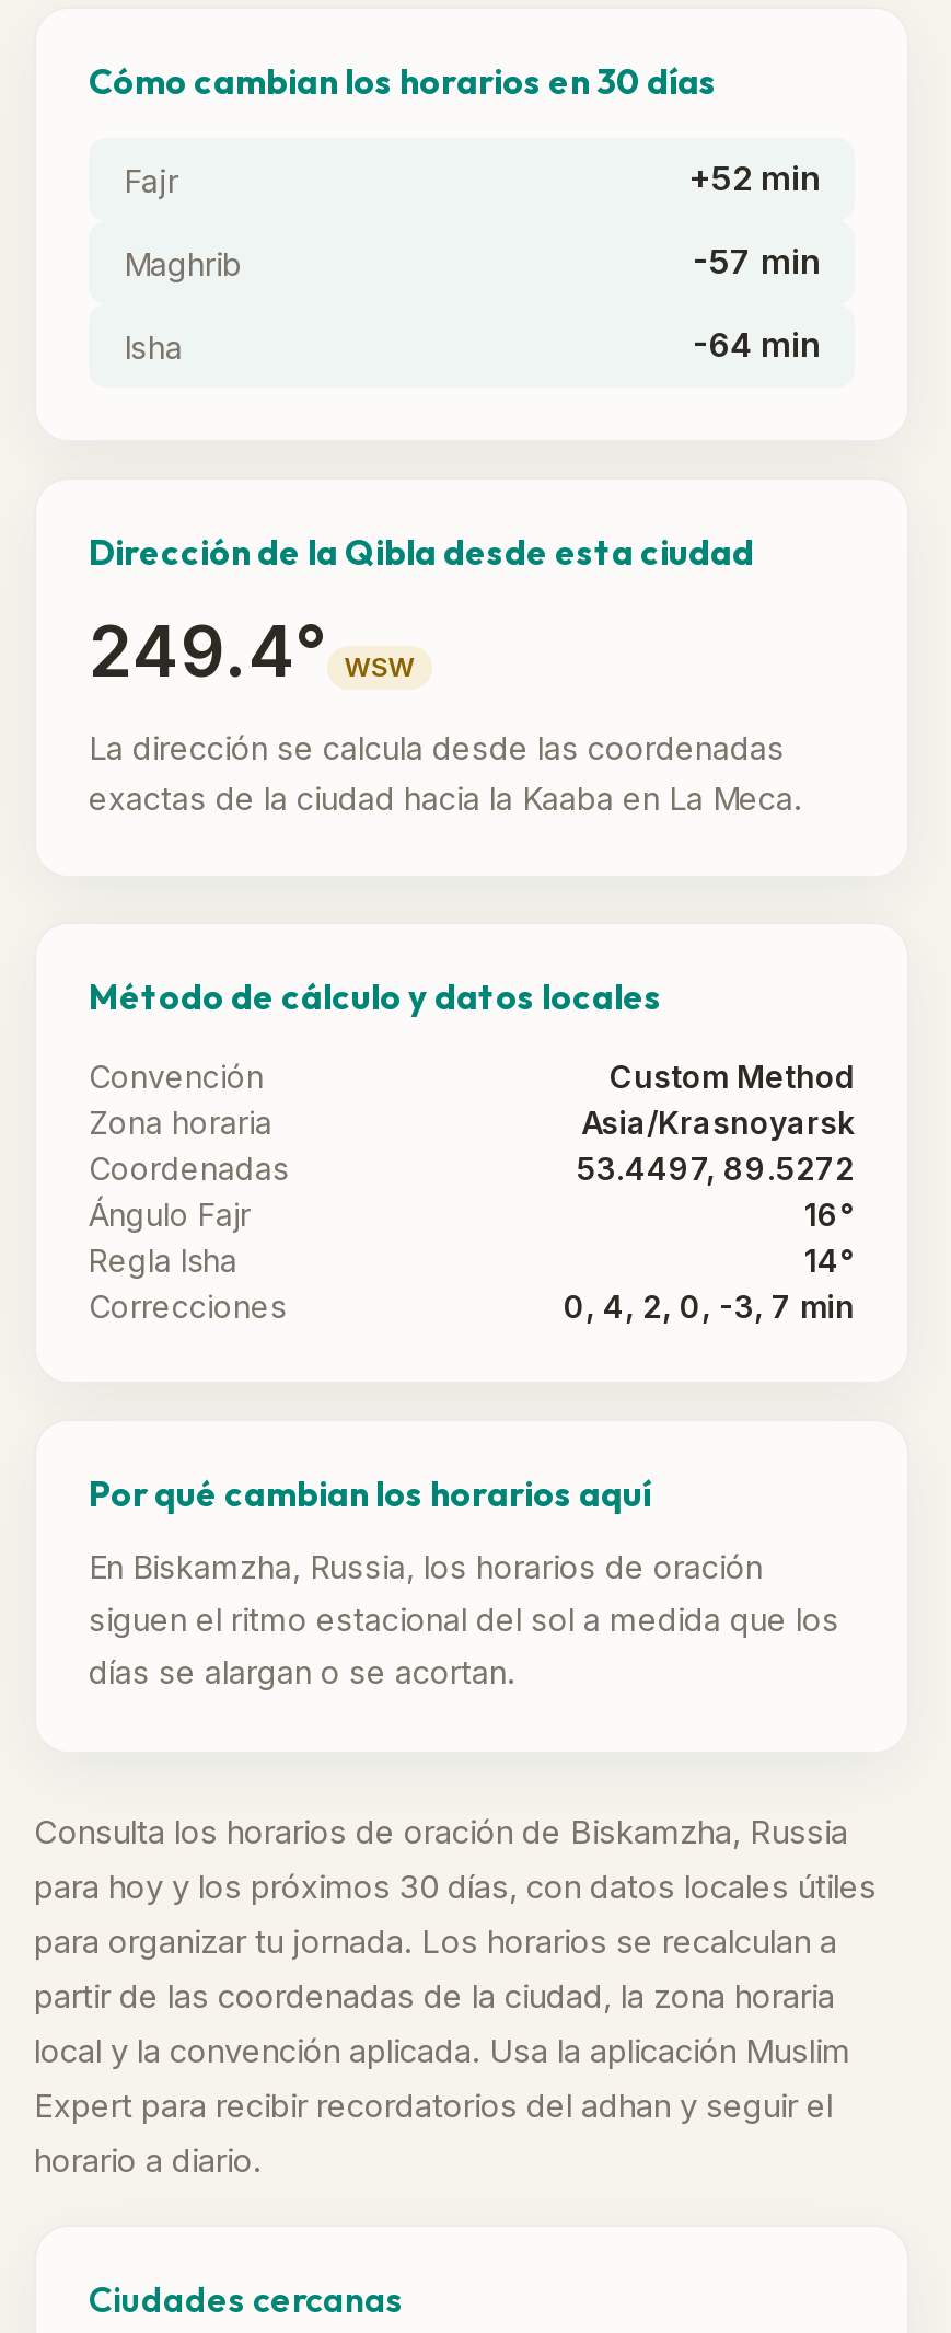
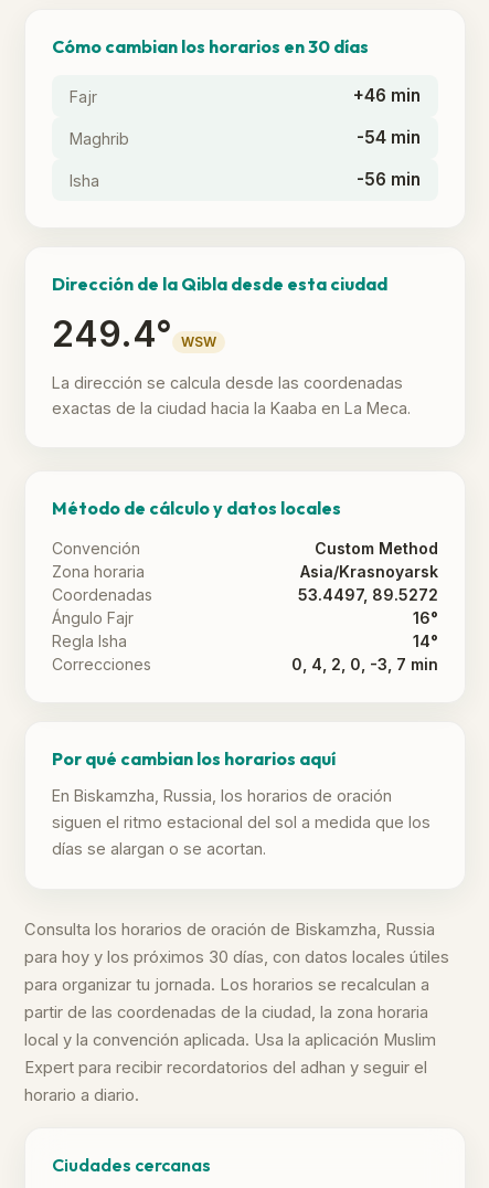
- +52 min
+ +46 min

- -57 min
+ -54 min

- -64 min
+ -56 min
